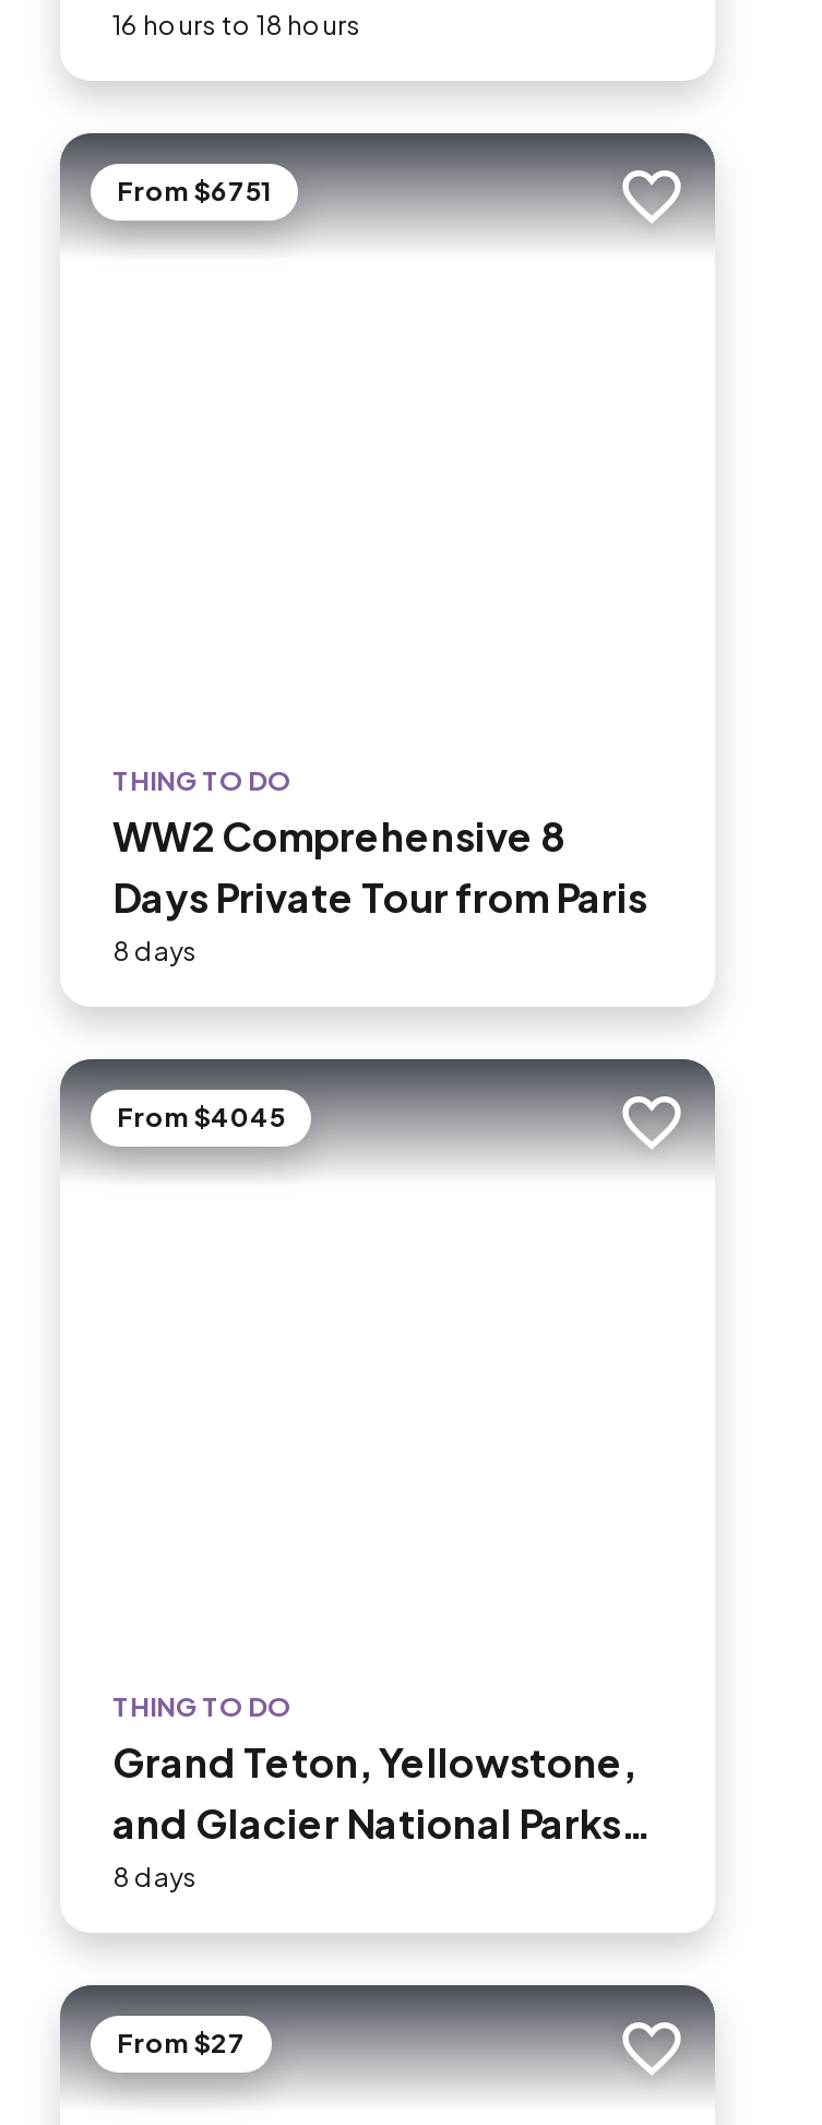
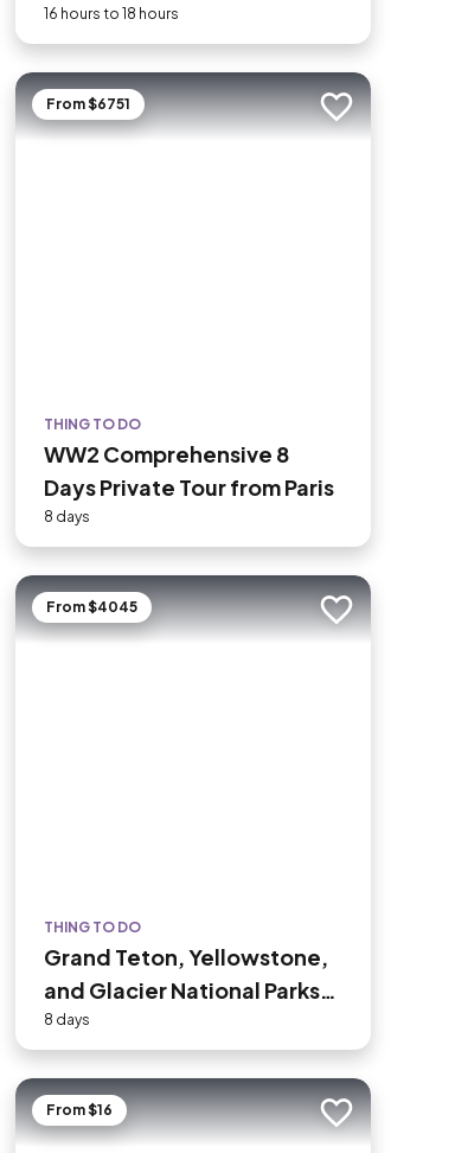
- From $27
+ From $16
